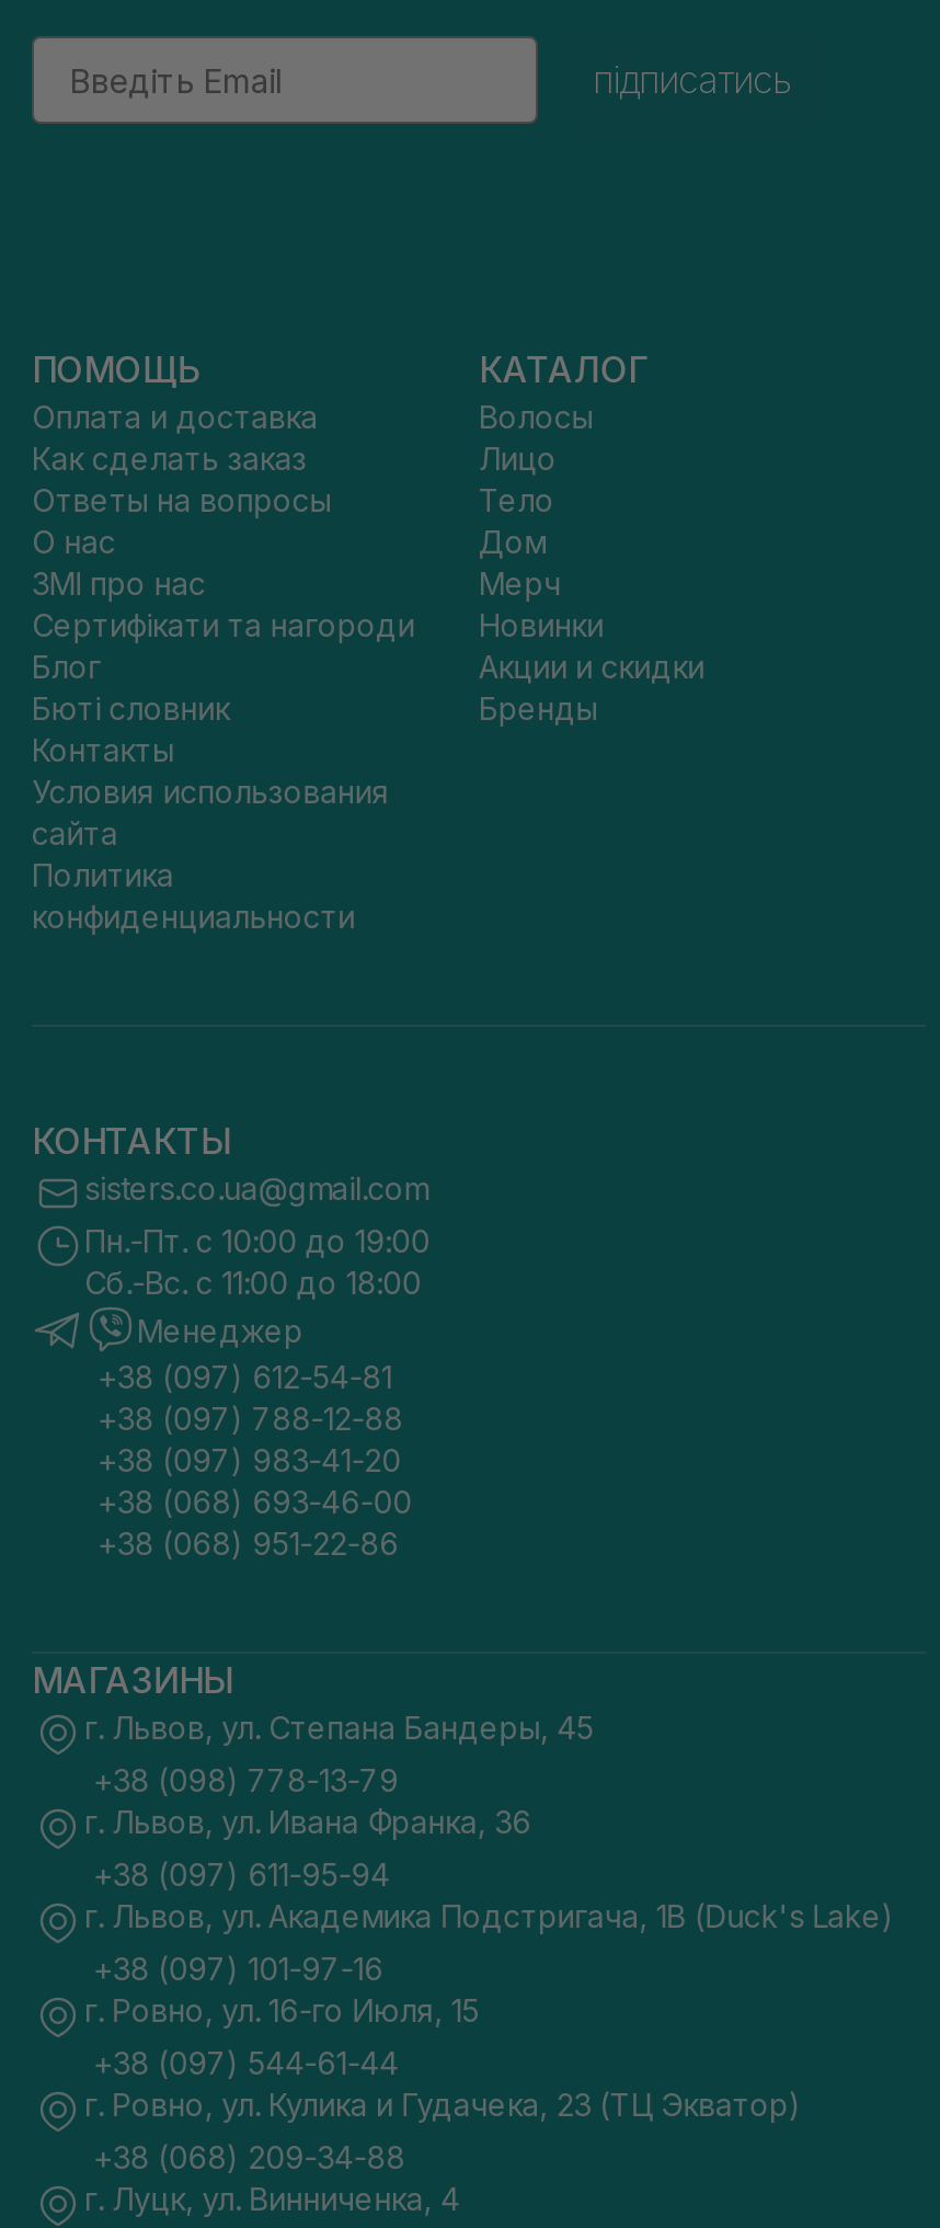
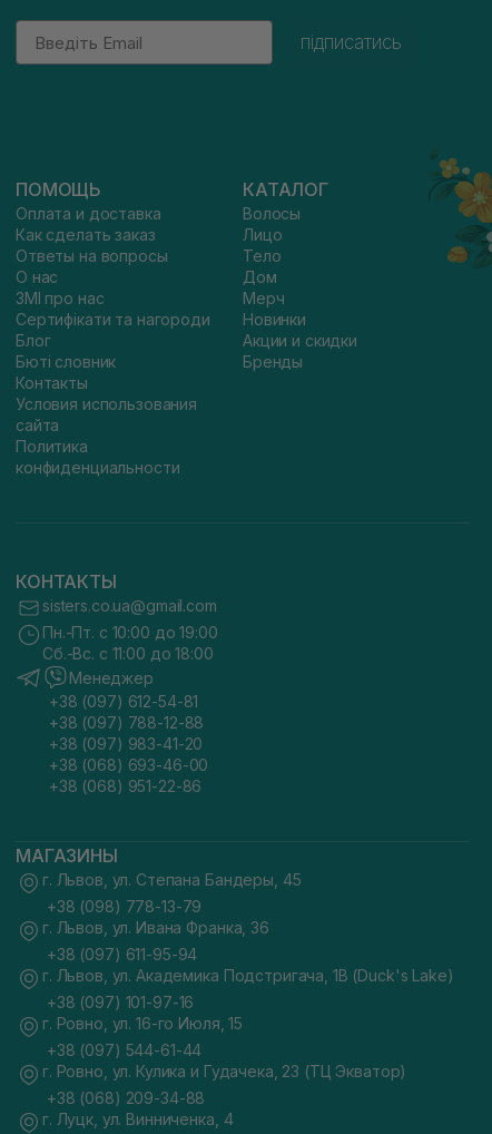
+ [image]
